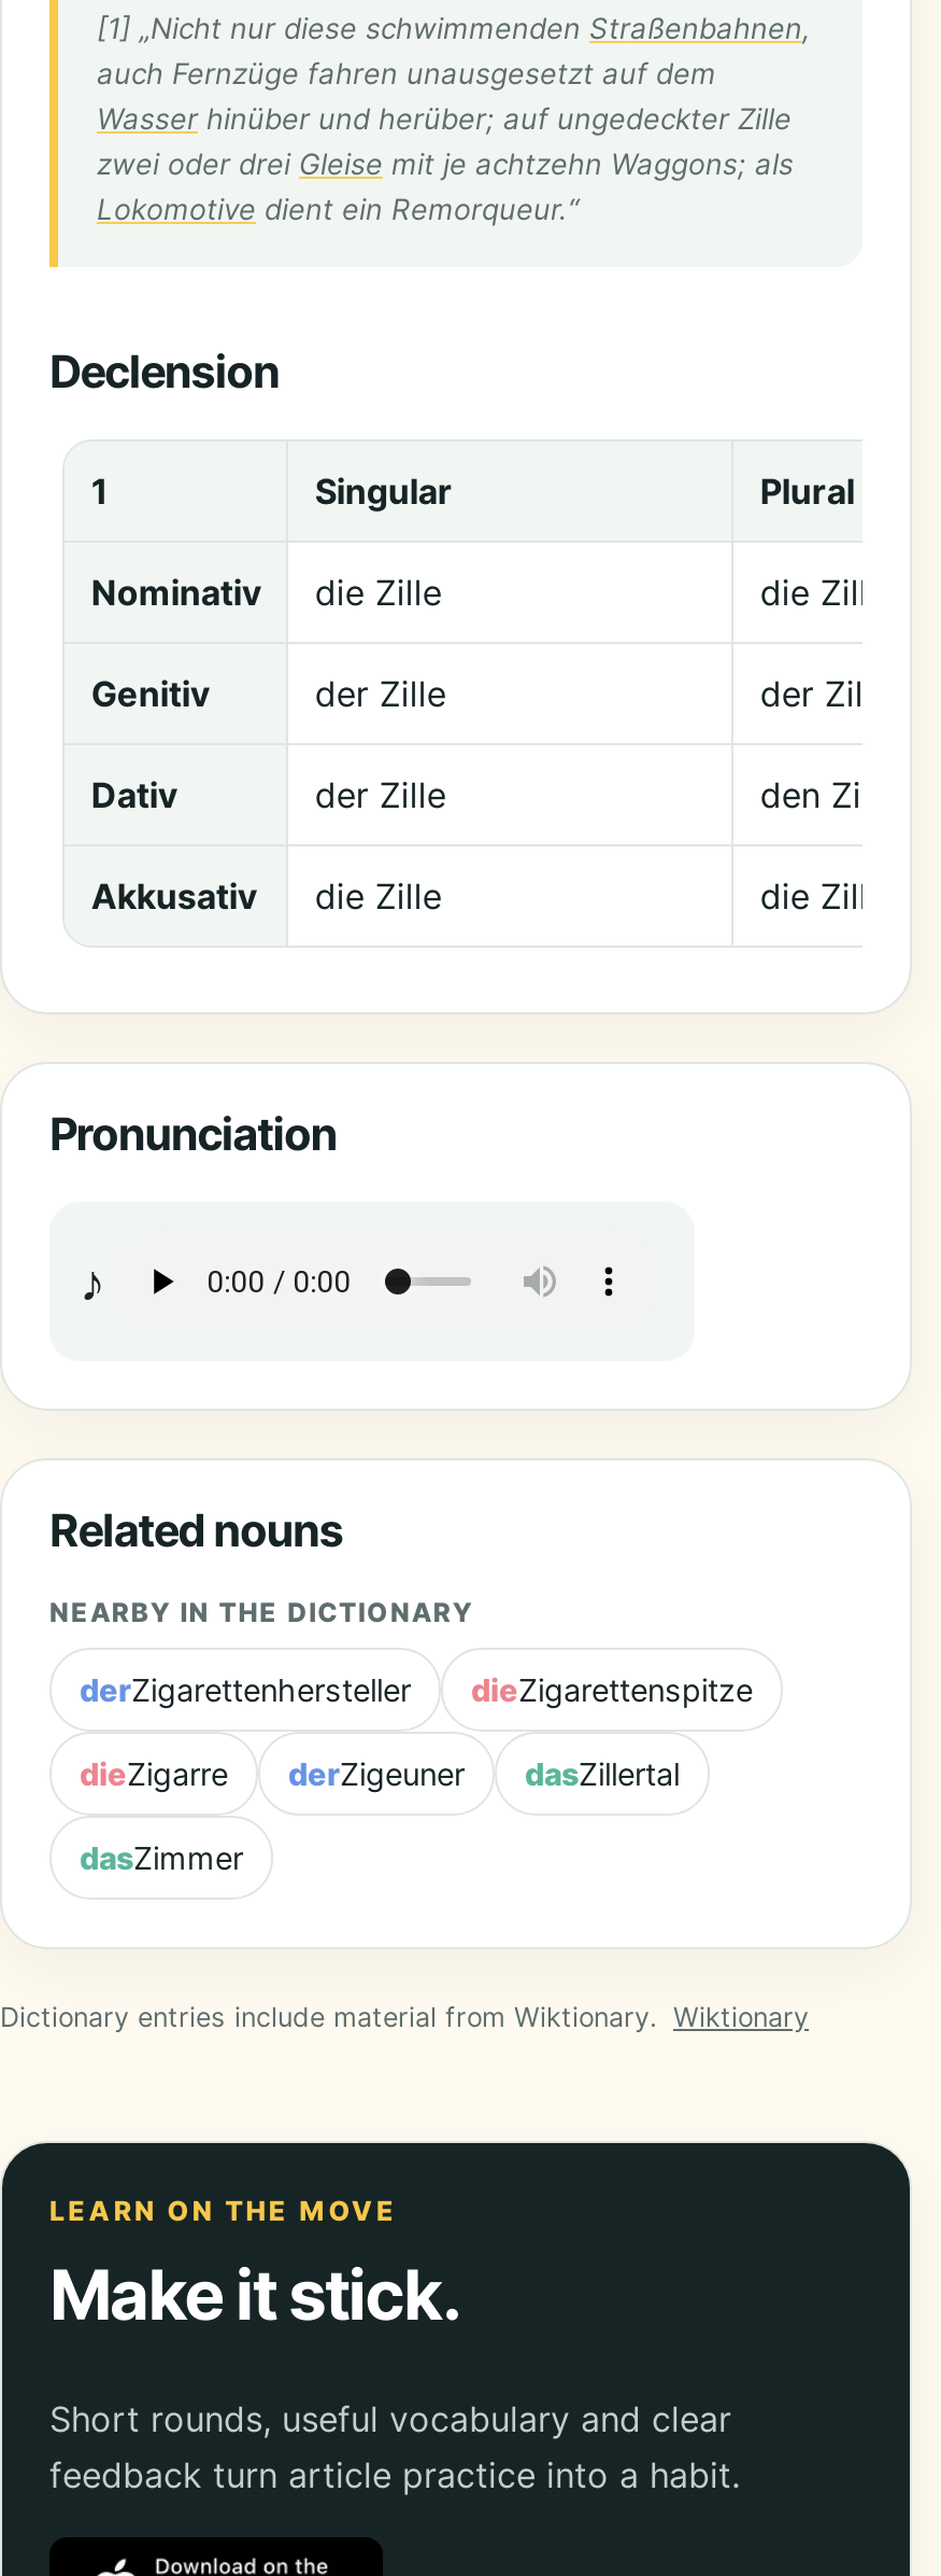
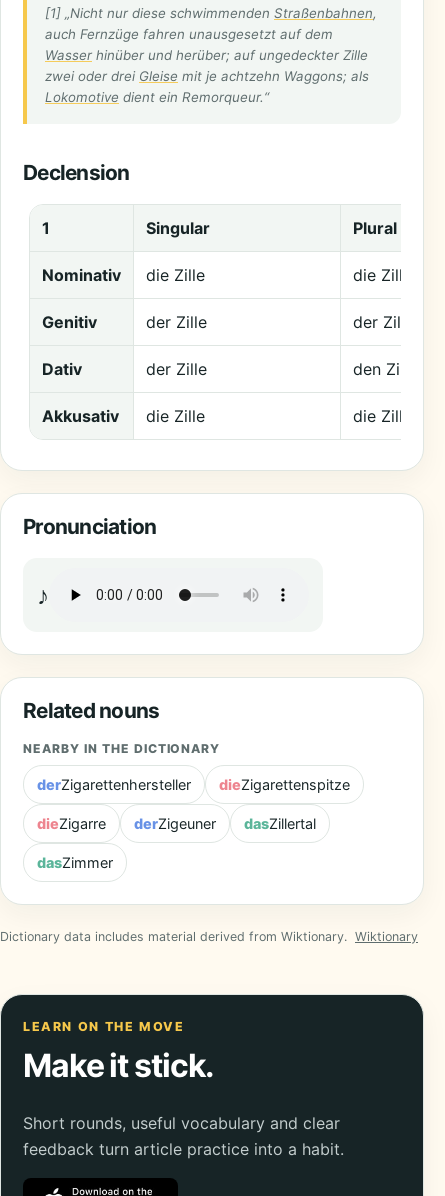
- Dictionary entries include material from Wiktionary. Wiktionary
+ Dictionary data includes material derived from Wiktionary. Wiktionary
